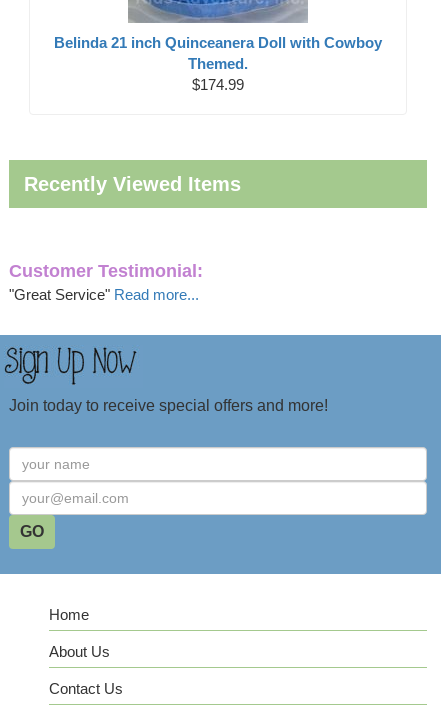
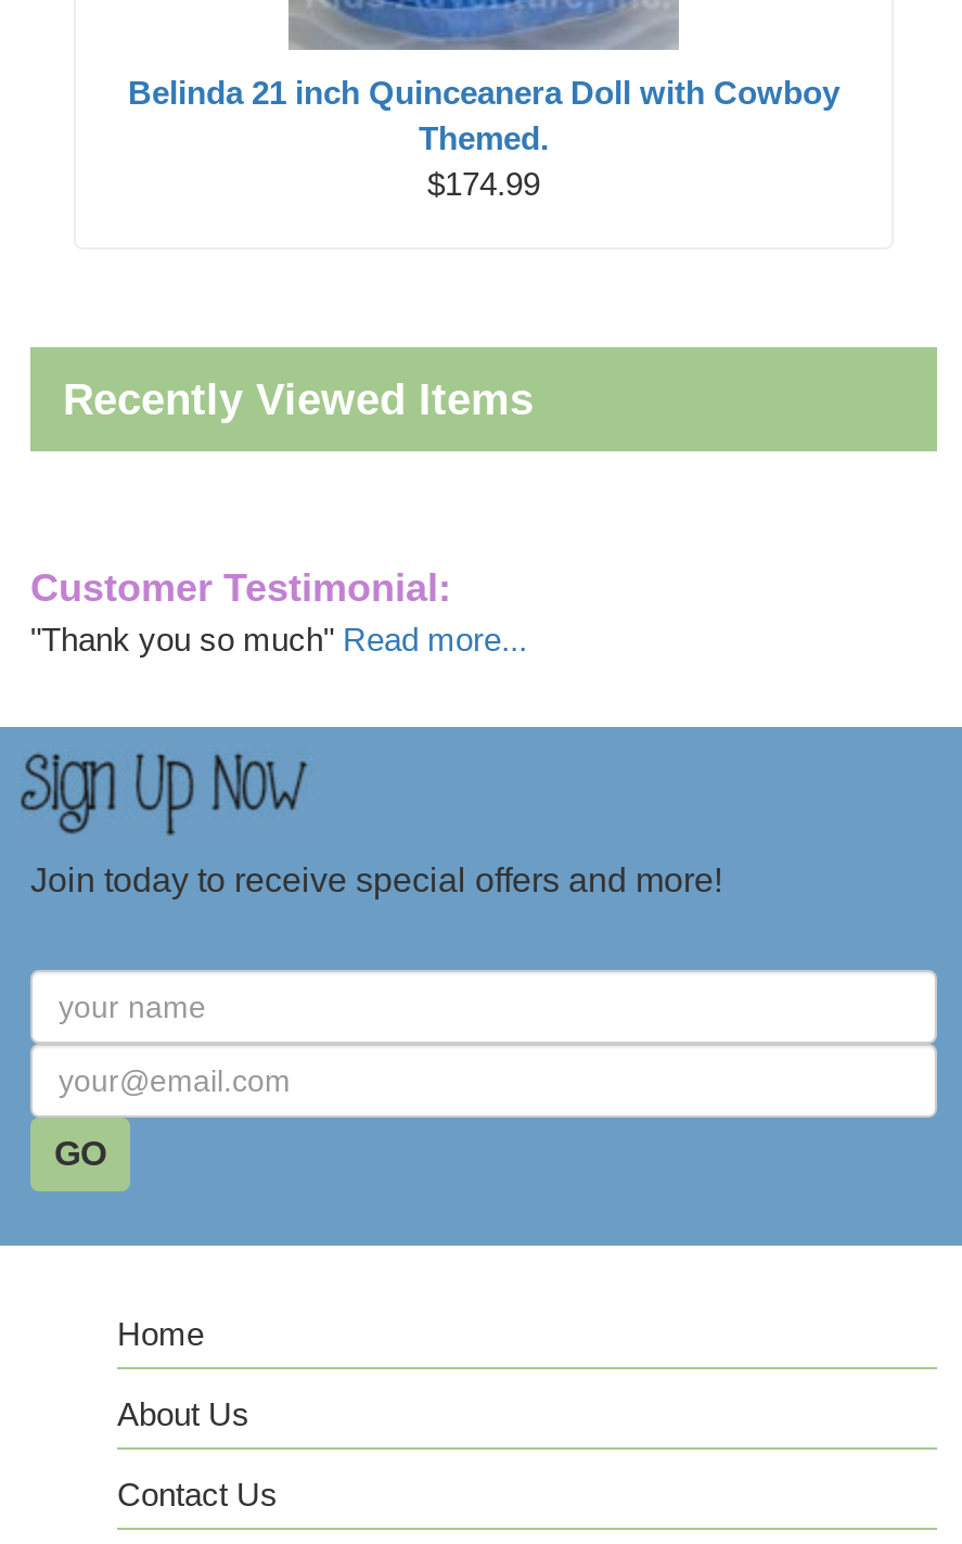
- "Great Service" Read more...
+ "Thank you so much" Read more...
